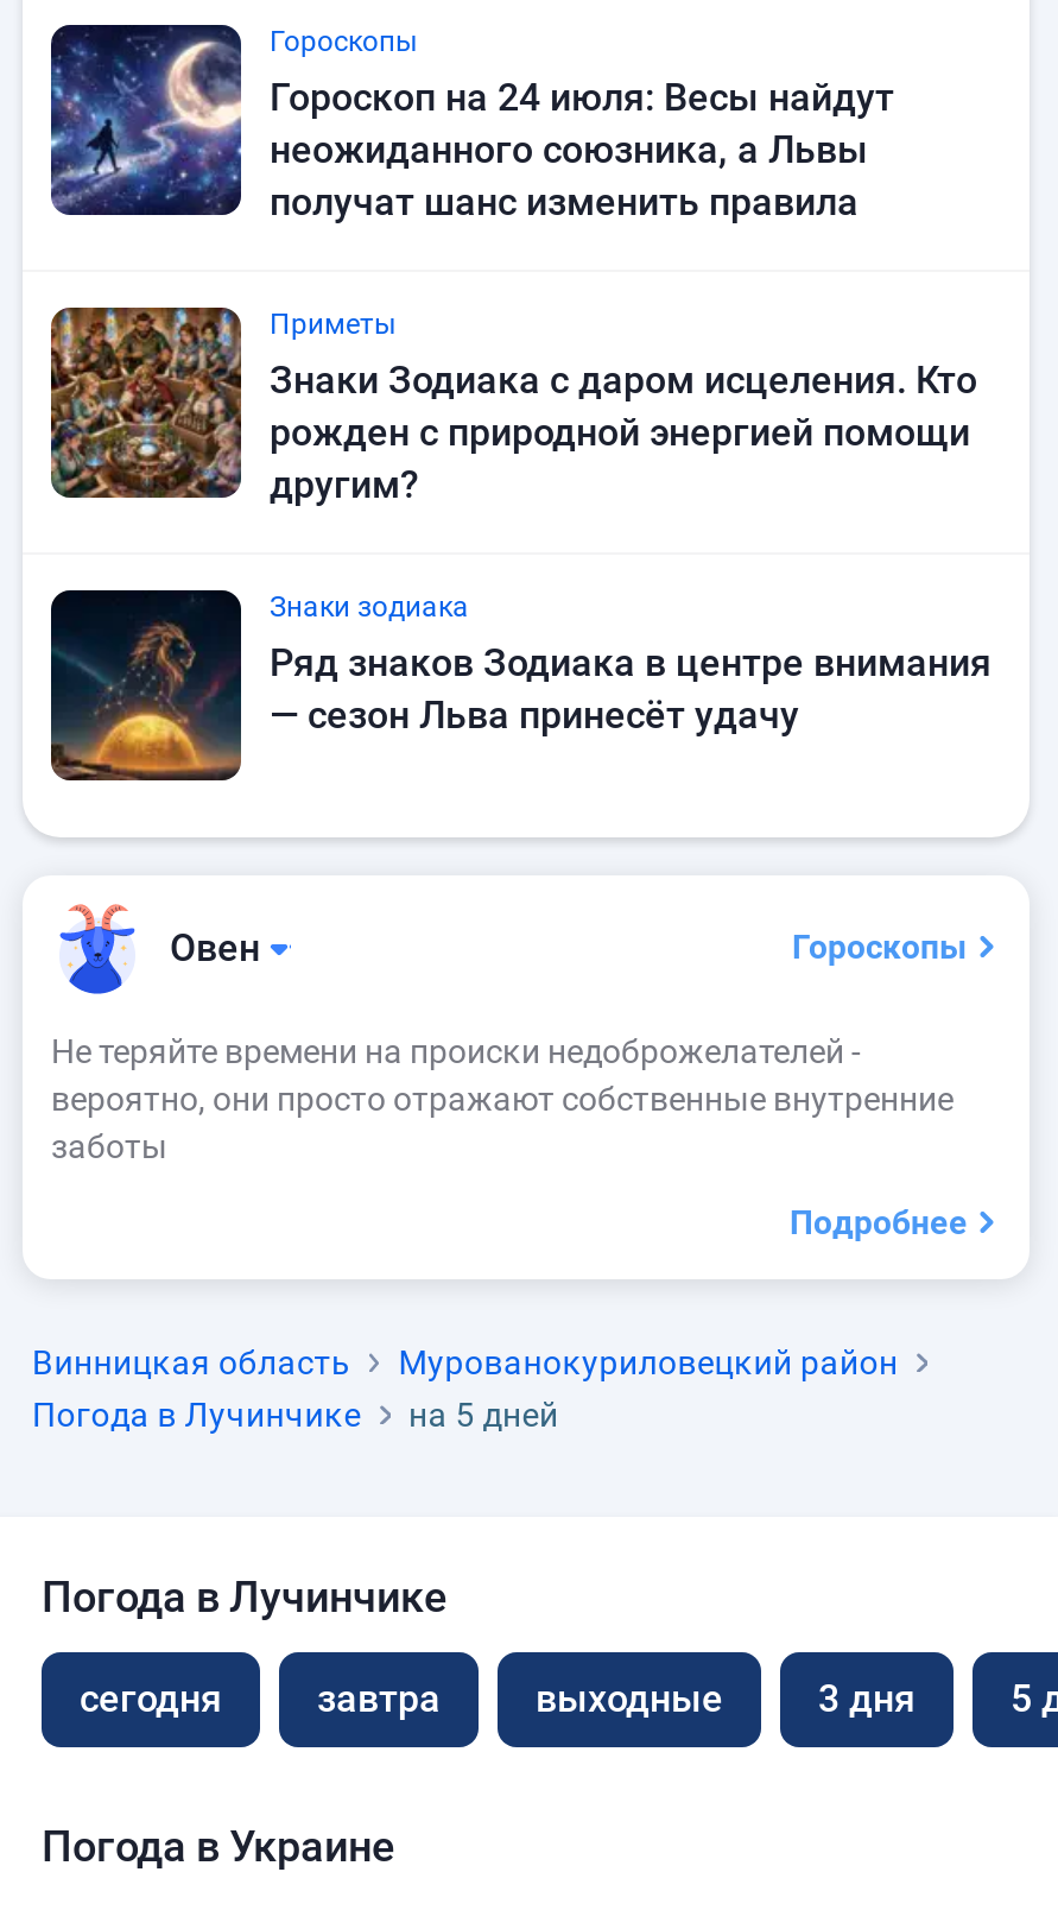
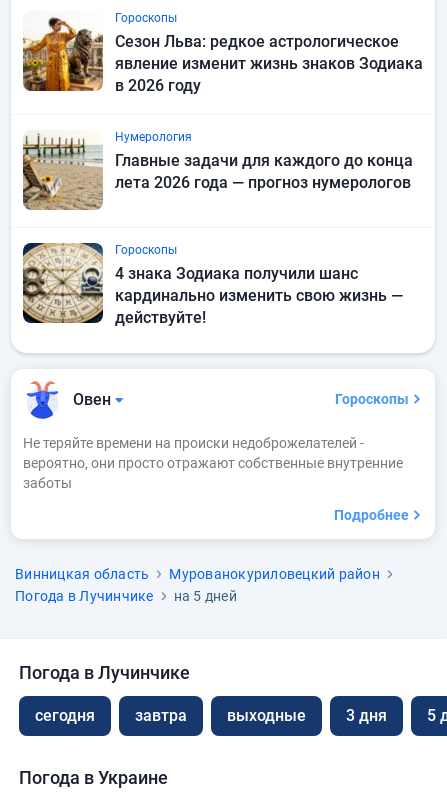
- [image]
- Гороскоп на 24 июля: Весы найдут
- неожиданного союзника, а Львы
- получат шанс изменить правила
+ [image]
+ Сезон Льва: редкое астрологическое
+ явление изменит жизнь знаков Зодиака
+ в 2026 году

- [image]
- Приметы
- Знаки Зодиака с даром исцеления. Кто
- рожден с природной энергией помощи
- другим?
+ [image]
+ Нумерология
+ Главные задачи для каждого до конца
+ лета 2026 года — прогноз нумерологов

- [image]
- Знаки зодиака
- Ряд знаков Зодиака в центре внимания
- — сезон Льва принесёт удачу
+ [image]
+ Гороскопы
+ 4 знака Зодиака получили шанс
+ кардинально изменить свою жизнь —
+ действуйте!
